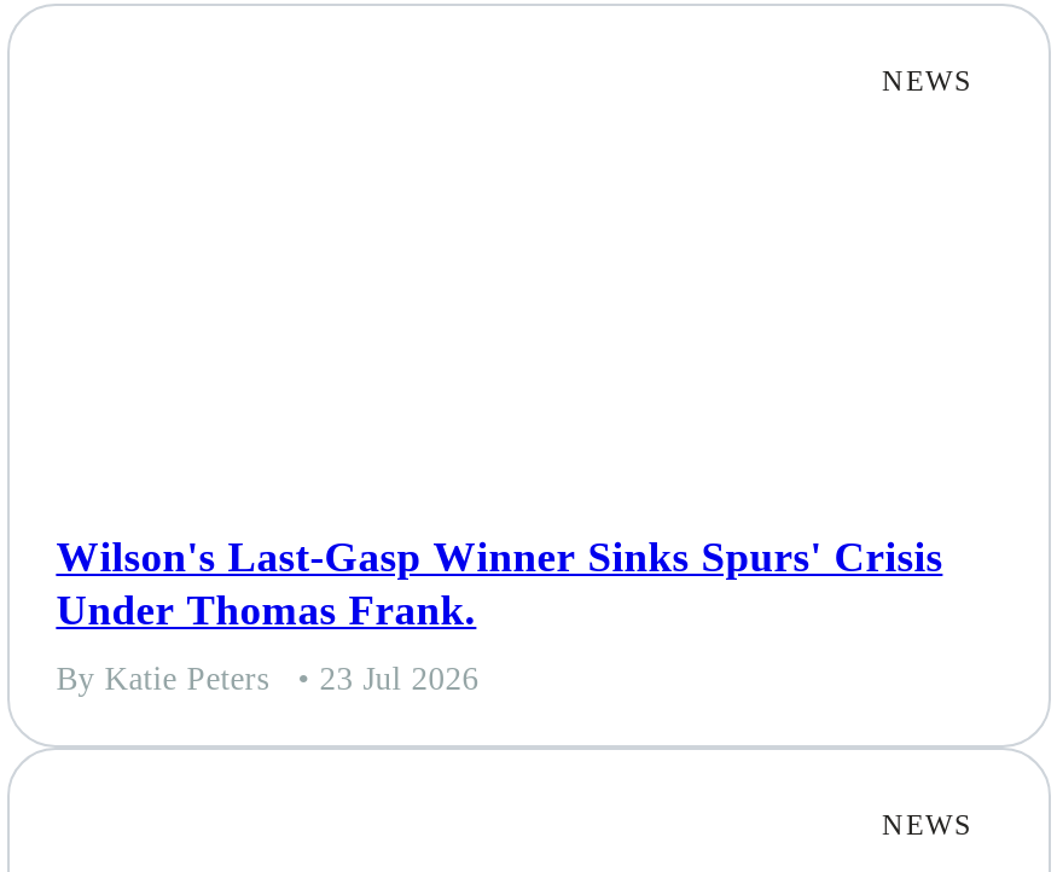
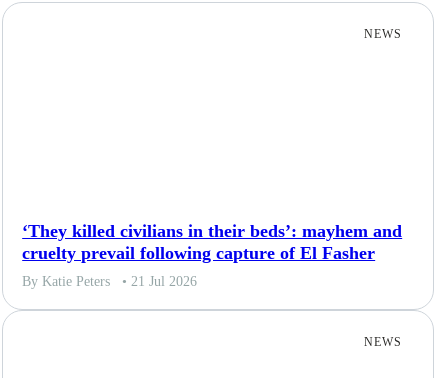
- Wilson's Last-Gasp Winner Sinks Spurs' Crisis
- Under Thomas Frank.
+ ‘They killed civilians in their beds’: mayhem and
+ cruelty prevail following capture of El Fasher

- By Katie Peters • 23 Jul 2026
+ By Katie Peters • 21 Jul 2026
